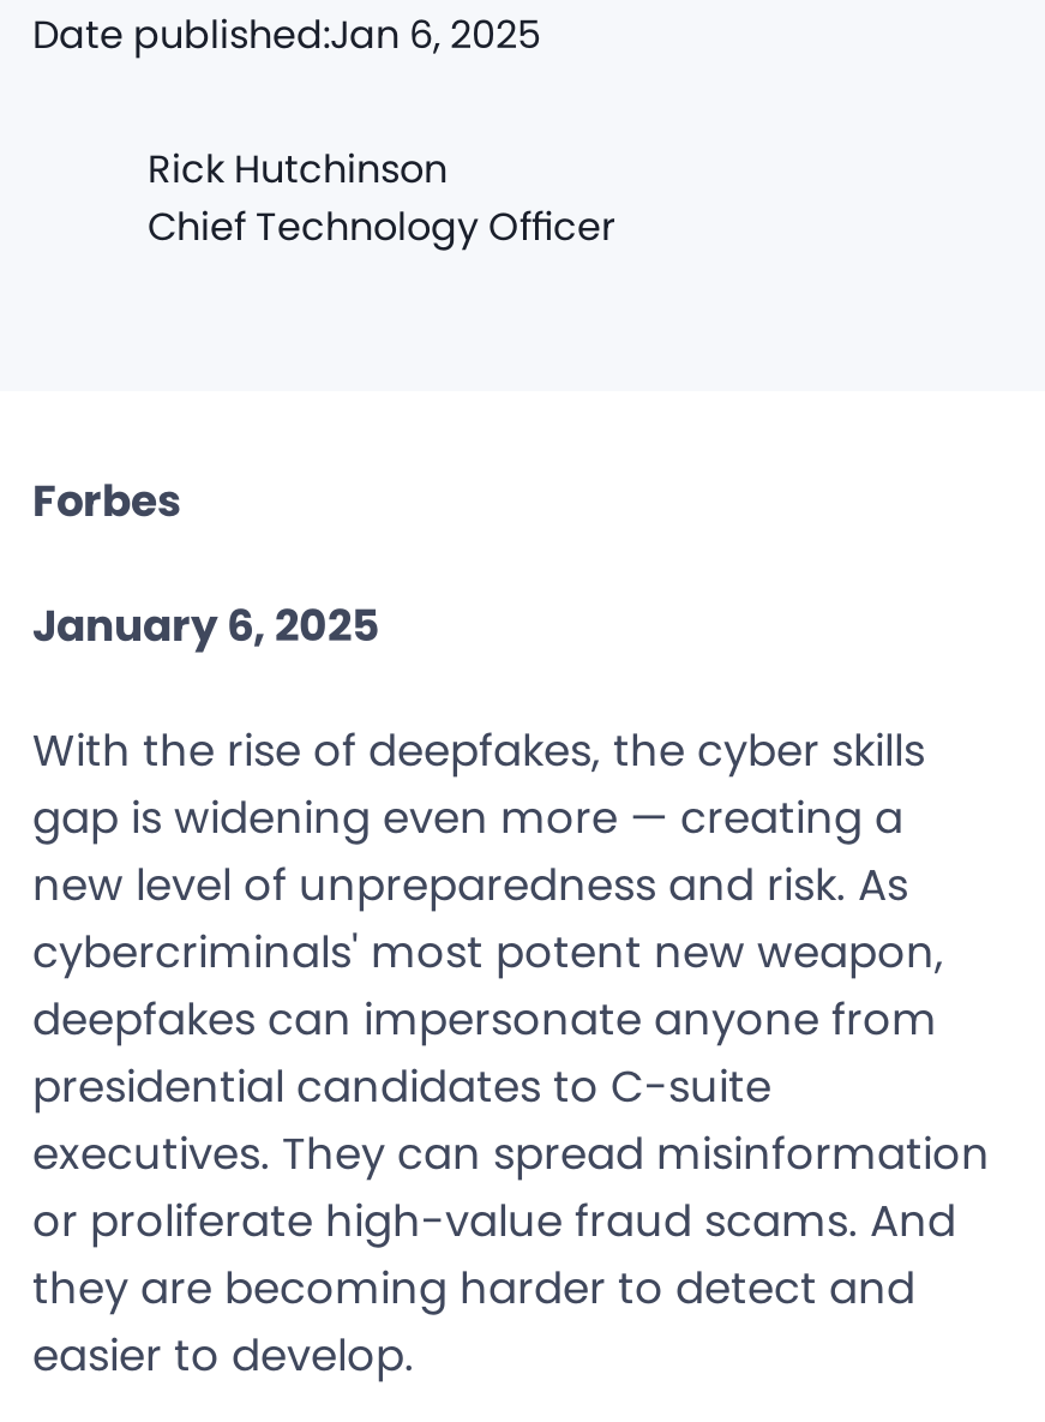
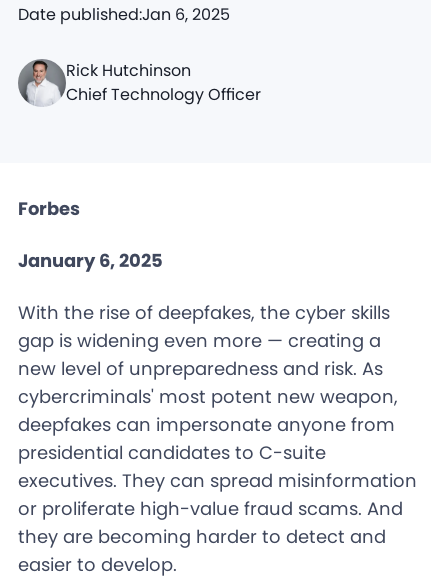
+ [image]
